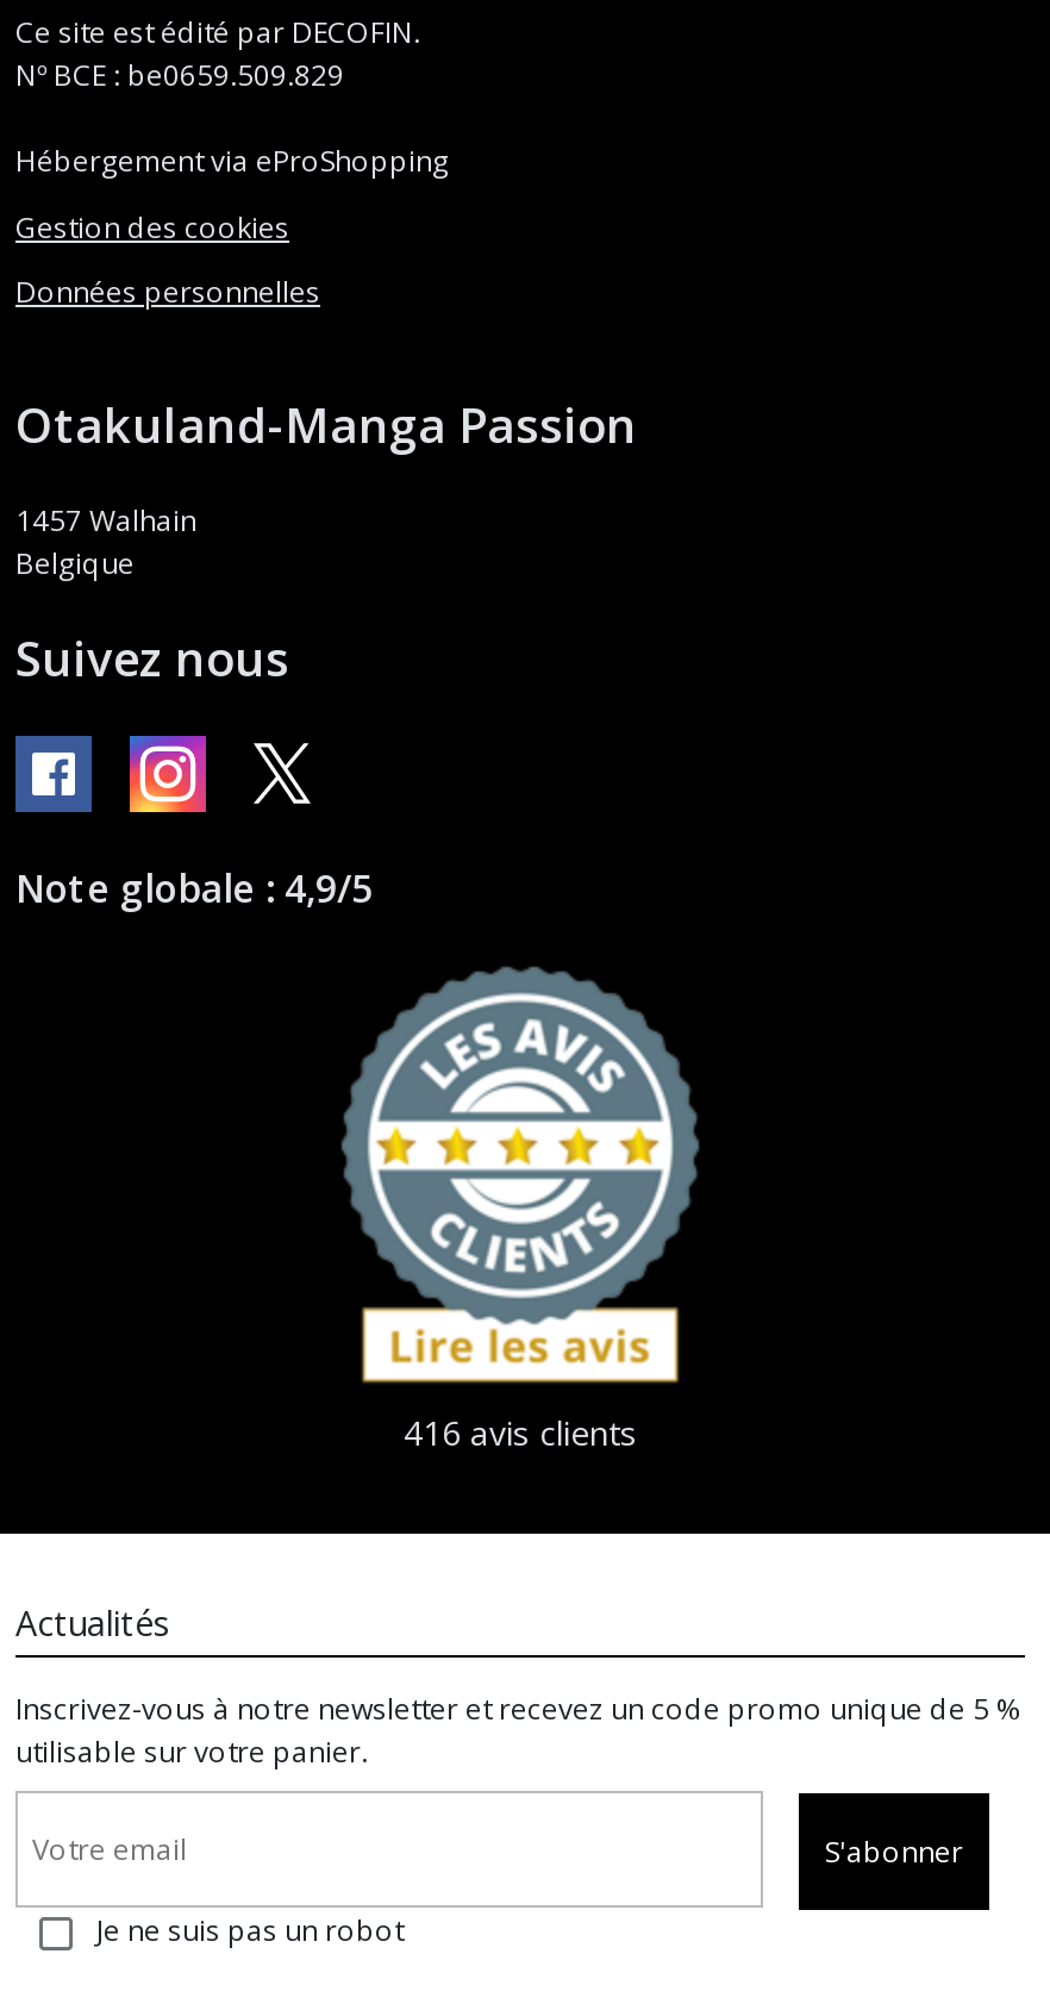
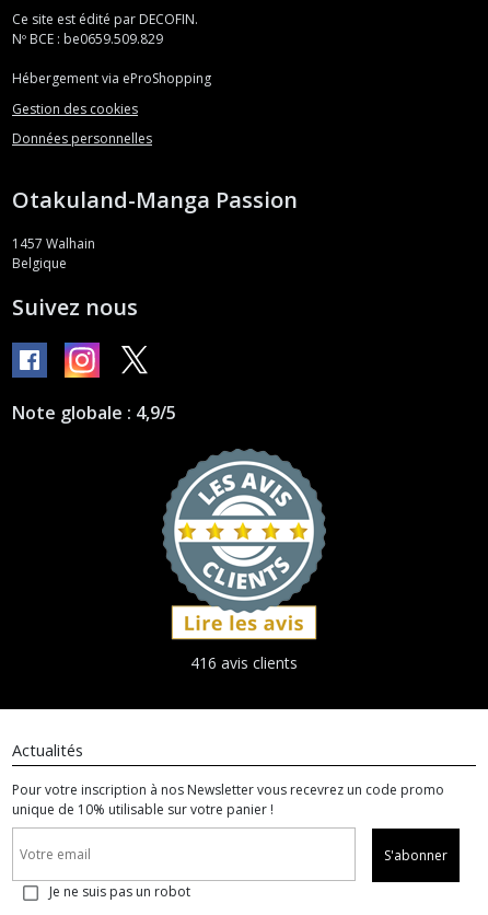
- Inscrivez-vous à notre newsletter et recevez un code promo unique de 5 %
- utilisable sur votre panier.
+ Pour votre inscription à nos Newsletter vous recevrez un code promo
+ unique de 10% utilisable sur votre panier !
